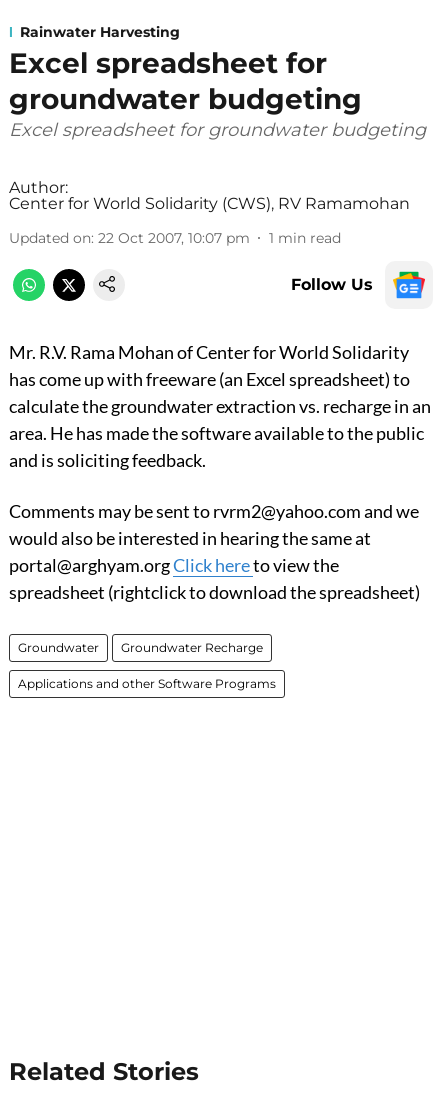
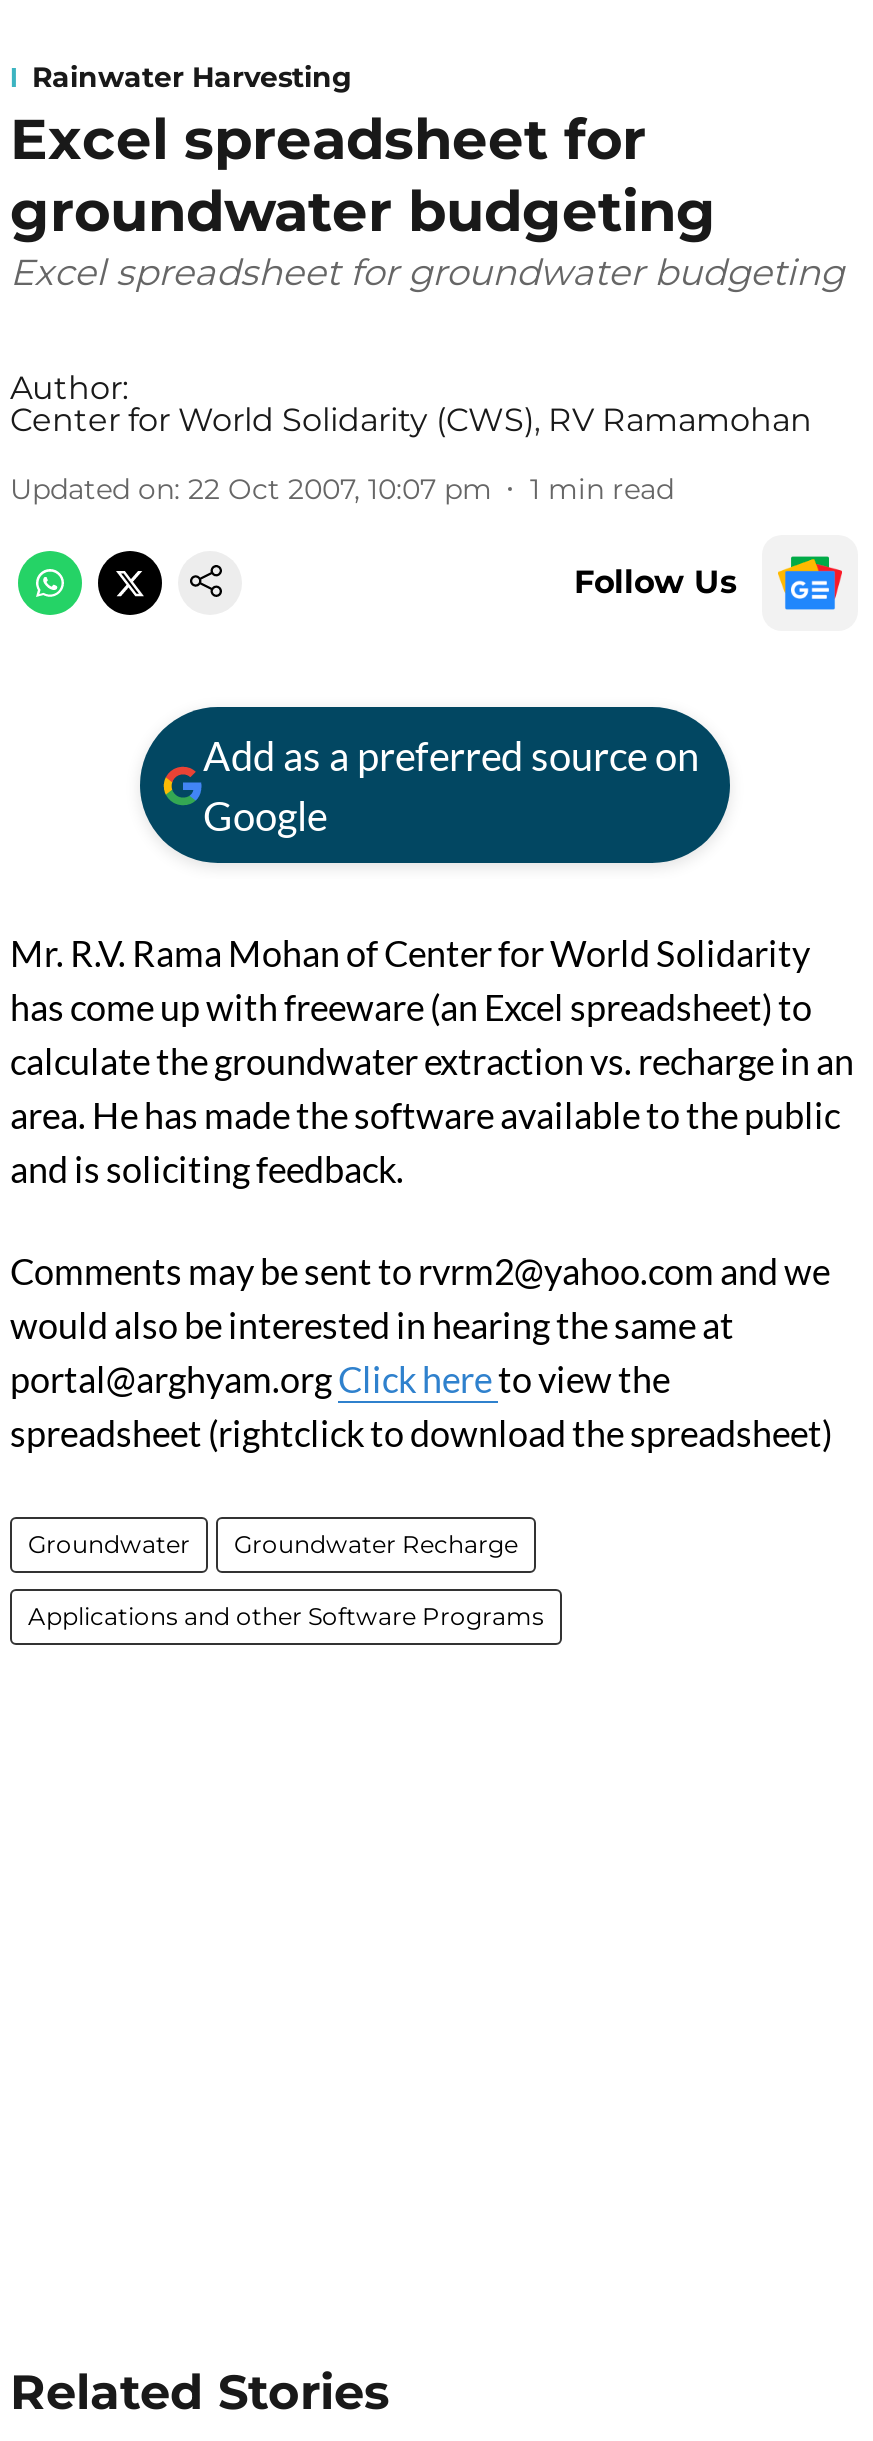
+ Add as a preferred source on
+ Google
